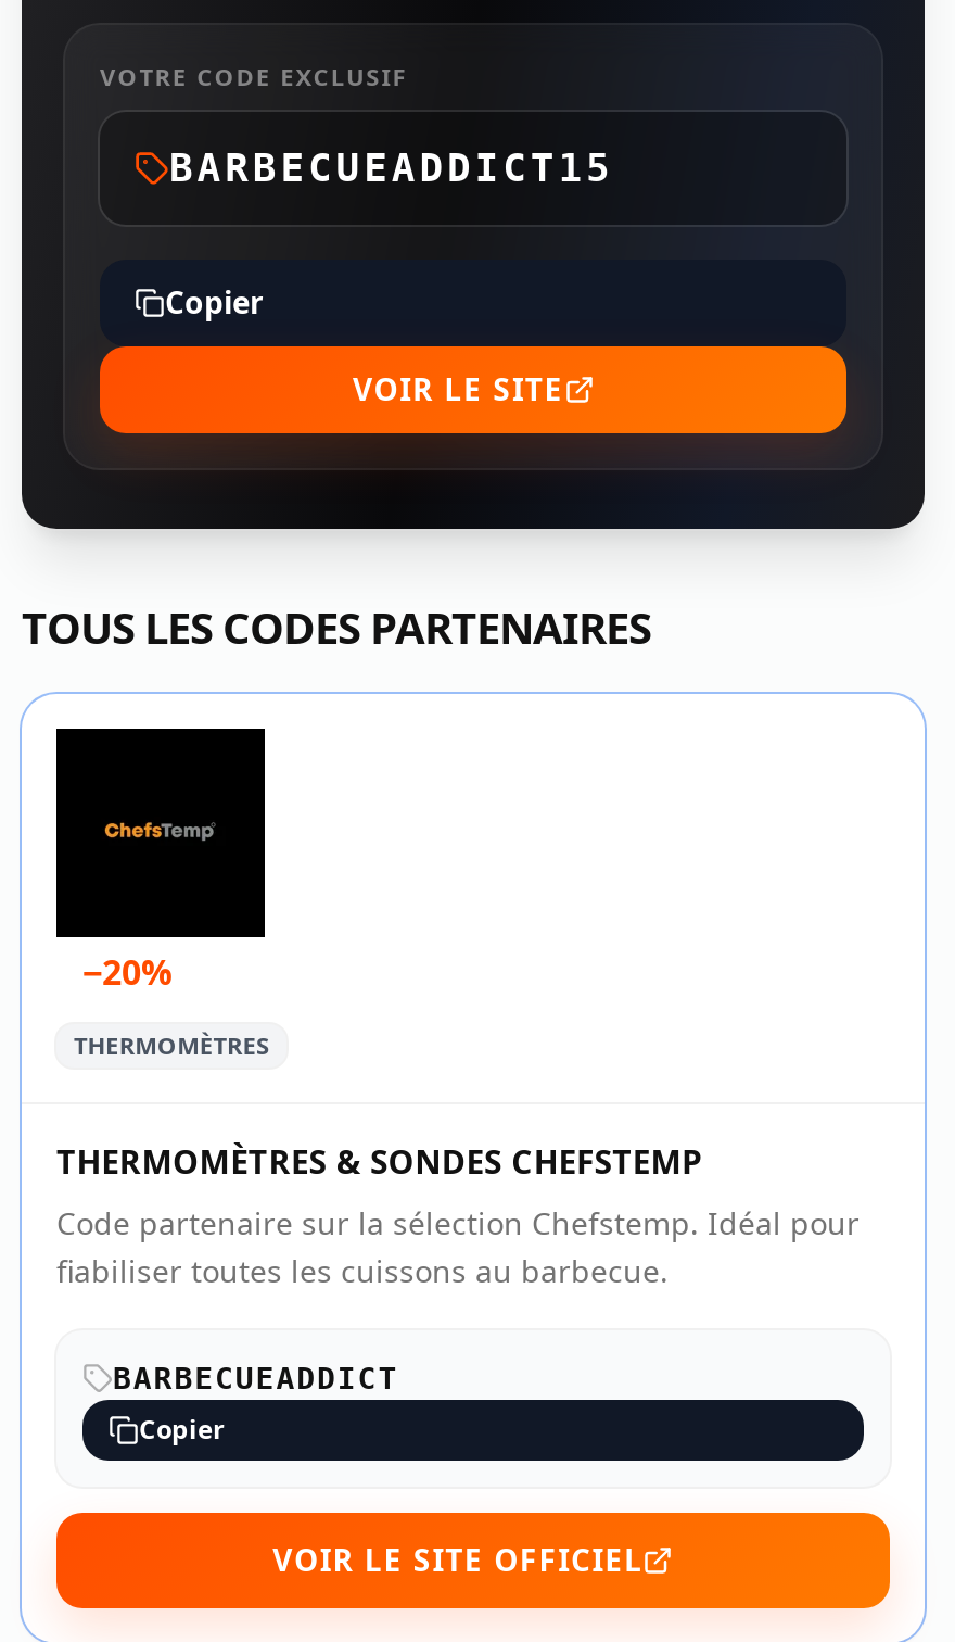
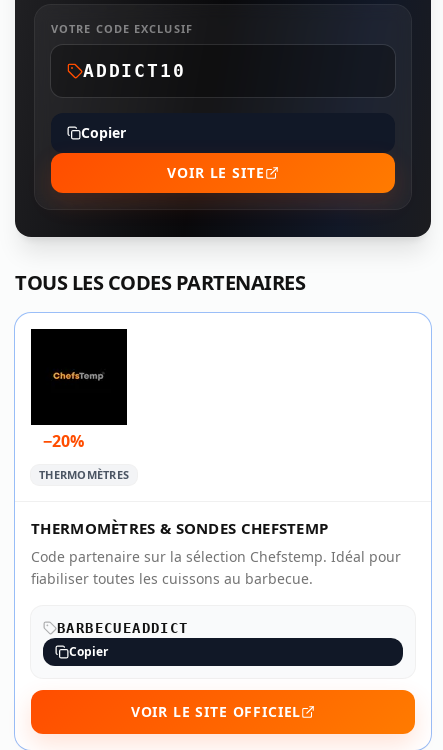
- BARBECUEADDICT15
+ ADDICT10
